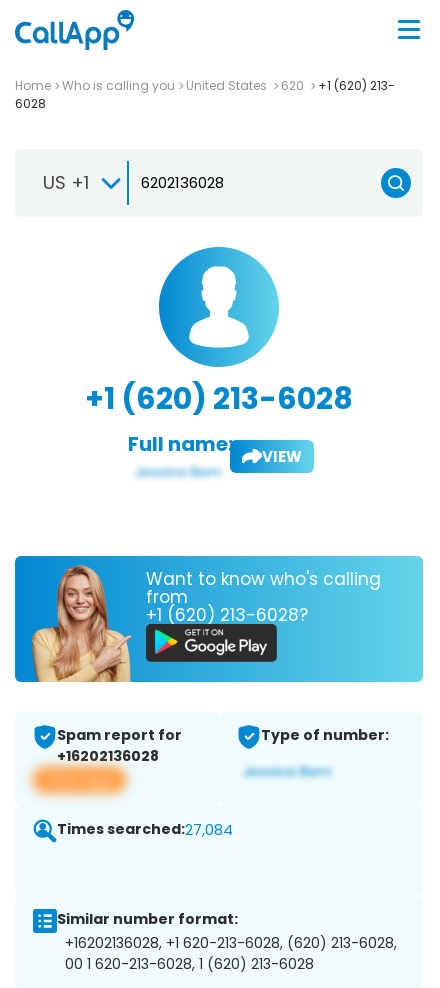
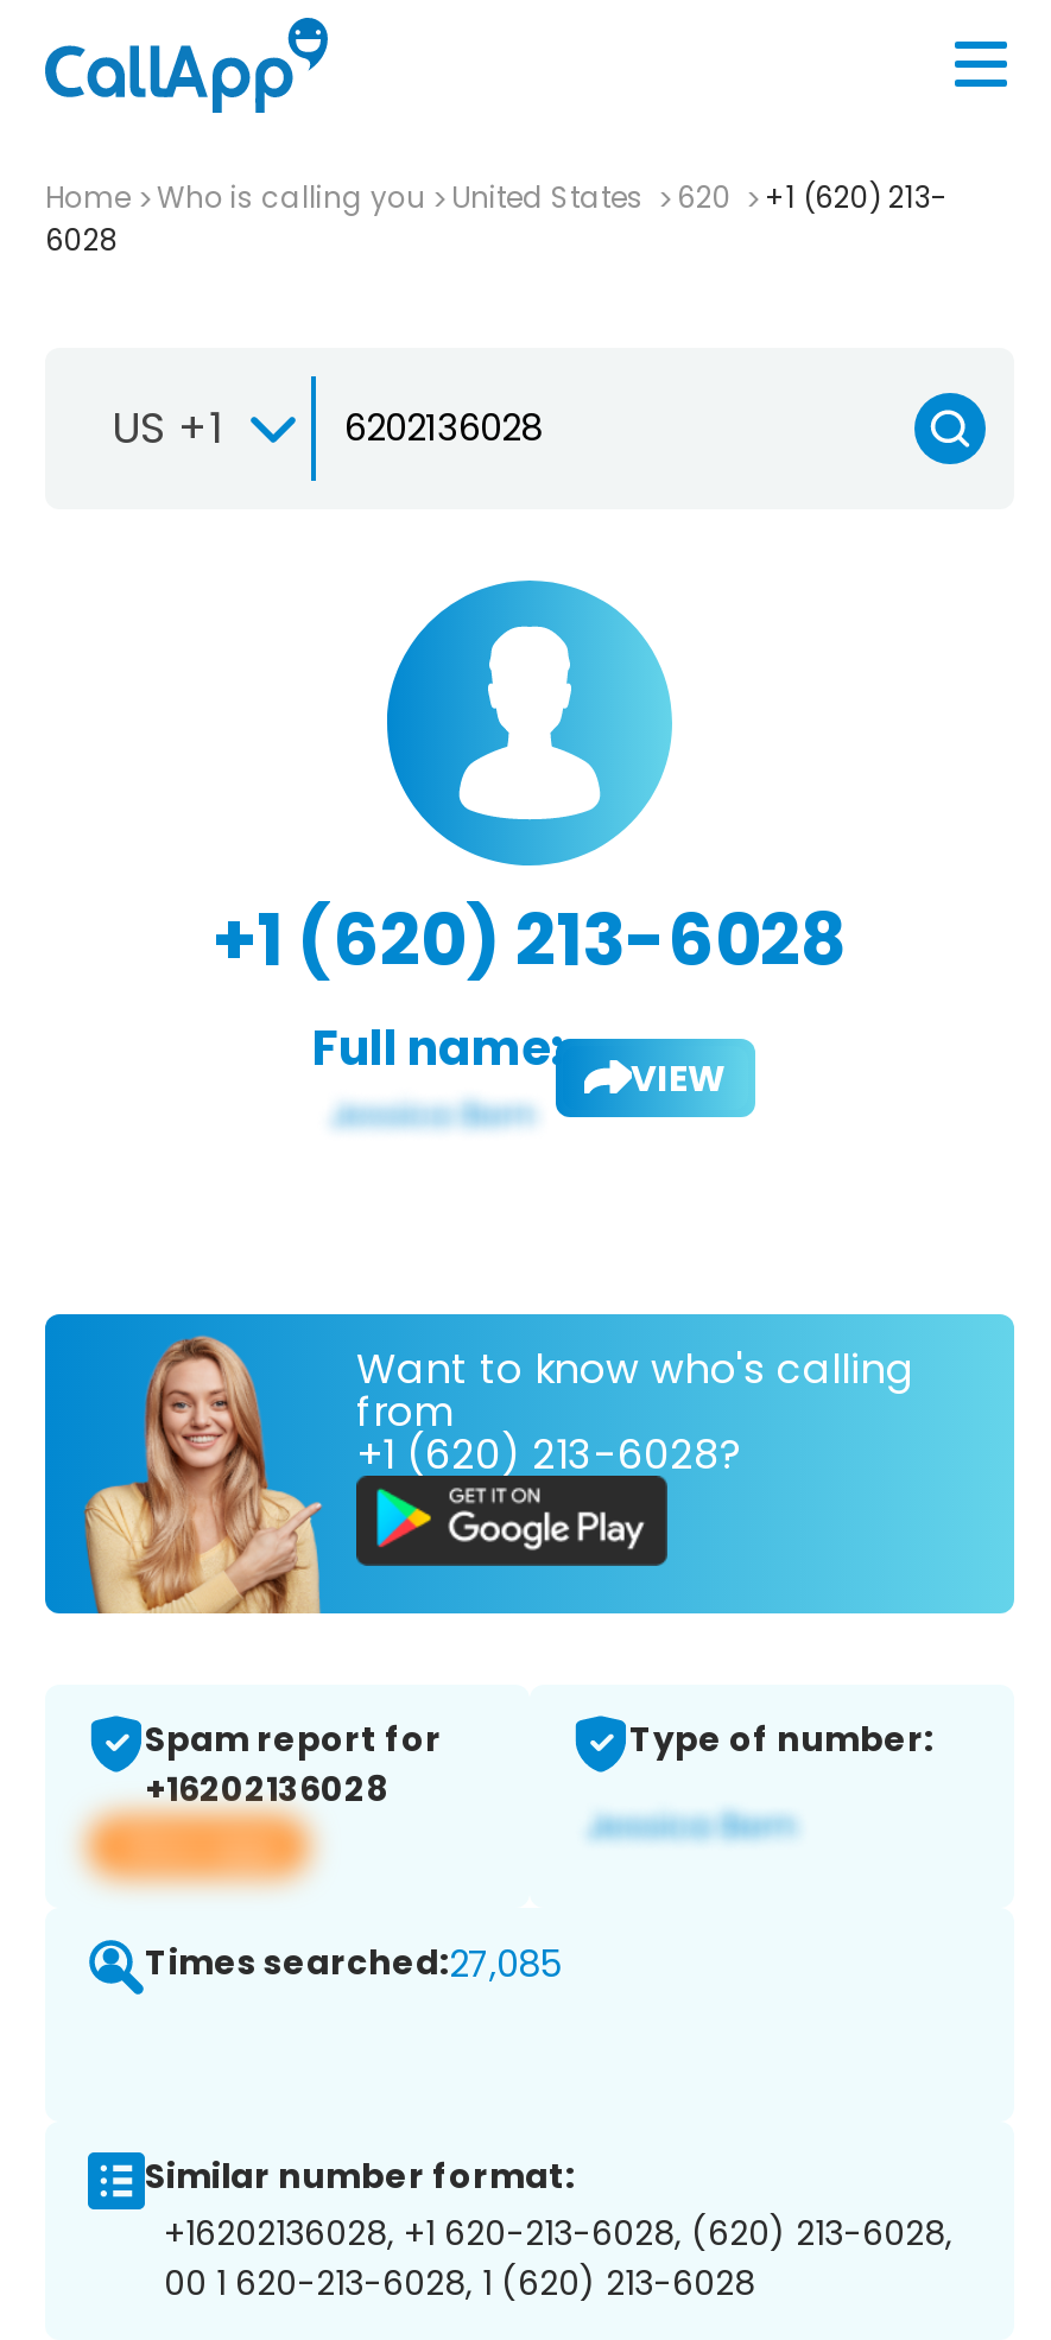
- Times searched:27,084
+ Times searched:27,085
